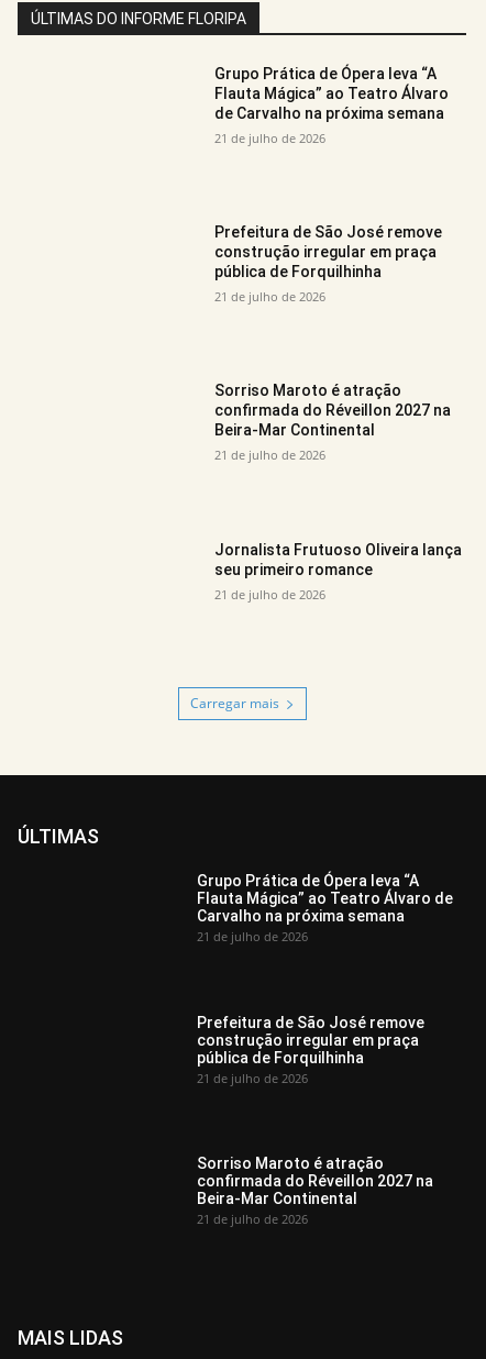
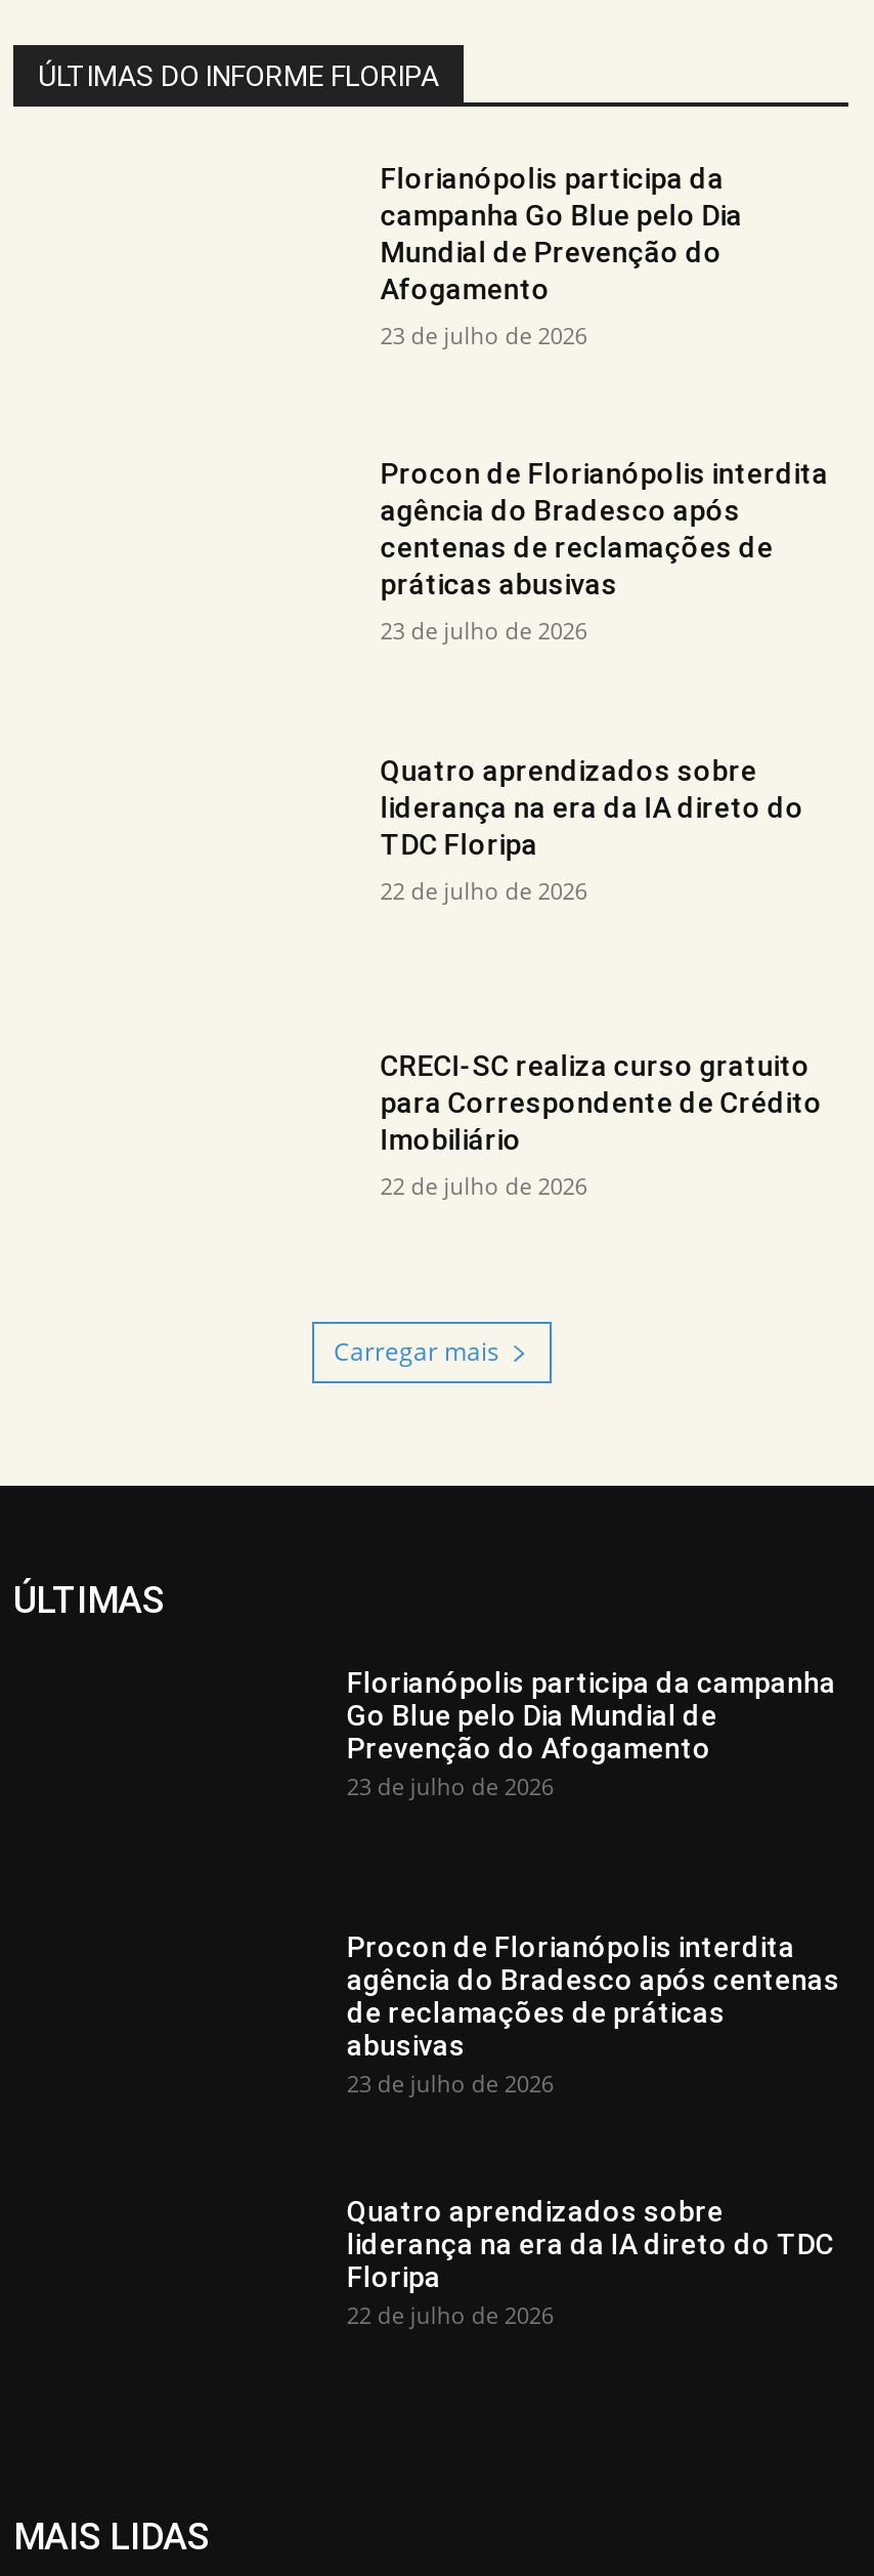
- Grupo Prática de Ópera leva “A
- Flauta Mágica” ao Teatro Álvaro
- de Carvalho na próxima semana
- 21 de julho de 2026
+ Florianópolis participa da
+ campanha Go Blue pelo Dia
+ Mundial de Prevenção do
+ Afogamento
+ 23 de julho de 2026

- Prefeitura de São José remove
- construção irregular em praça
- pública de Forquilhinha
- 21 de julho de 2026
+ Procon de Florianópolis interdita
+ agência do Bradesco após
+ centenas de reclamações de
+ práticas abusivas
+ 23 de julho de 2026

- Sorriso Maroto é atração
- confirmada do Réveillon 2027 na
- Beira-Mar Continental
- 21 de julho de 2026
+ Quatro aprendizados sobre
+ liderança na era da IA direto do
+ TDC Floripa
+ 22 de julho de 2026

- Jornalista Frutuoso Oliveira lança
- seu primeiro romance
- 21 de julho de 2026
+ CRECI-SC realiza curso gratuito
+ para Correspondente de Crédito
+ Imobiliário
+ 22 de julho de 2026

- Grupo Prática de Ópera leva “A
- Flauta Mágica” ao Teatro Álvaro de
- Carvalho na próxima semana
- 21 de julho de 2026
+ Florianópolis participa da campanha
+ Go Blue pelo Dia Mundial de
+ Prevenção do Afogamento
+ 23 de julho de 2026

- Prefeitura de São José remove
- construção irregular em praça
- pública de Forquilhinha
- 21 de julho de 2026
+ Procon de Florianópolis interdita
+ agência do Bradesco após centenas
+ de reclamações de práticas
+ abusivas
+ 23 de julho de 2026

- Sorriso Maroto é atração
- confirmada do Réveillon 2027 na
- Beira-Mar Continental
- 21 de julho de 2026
+ Quatro aprendizados sobre
+ liderança na era da IA direto do TDC
+ Floripa
+ 22 de julho de 2026
